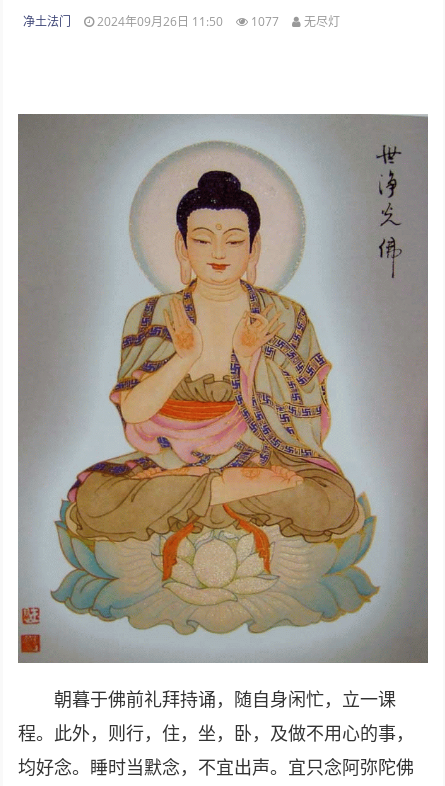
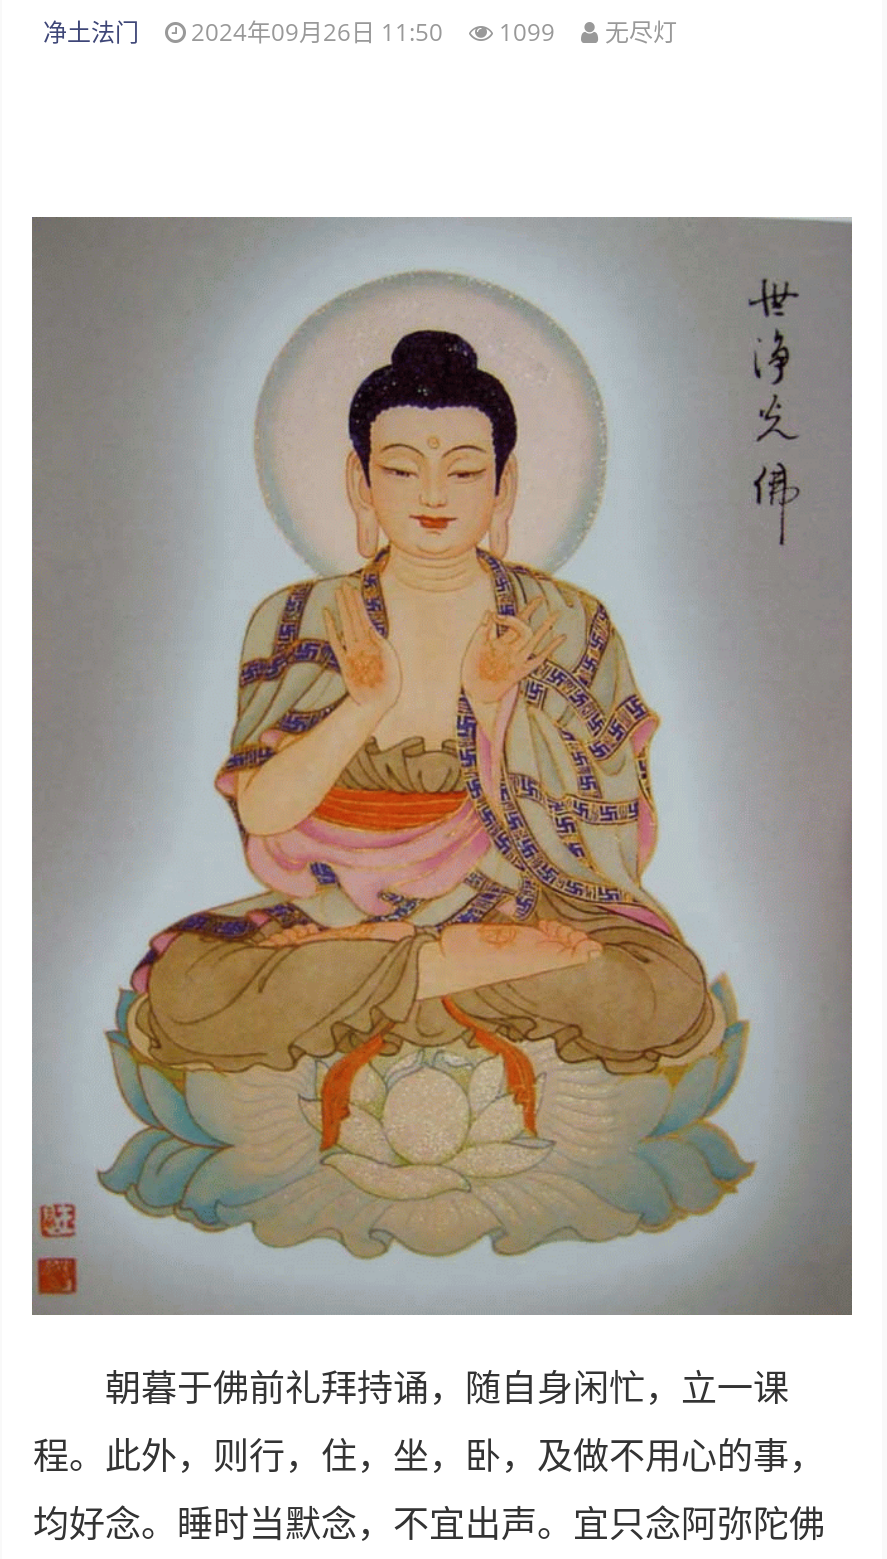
- 净土法门 2024年09月26日 11:50 1077 无尽灯
+ 净土法门 2024年09月26日 11:50 1099 无尽灯
